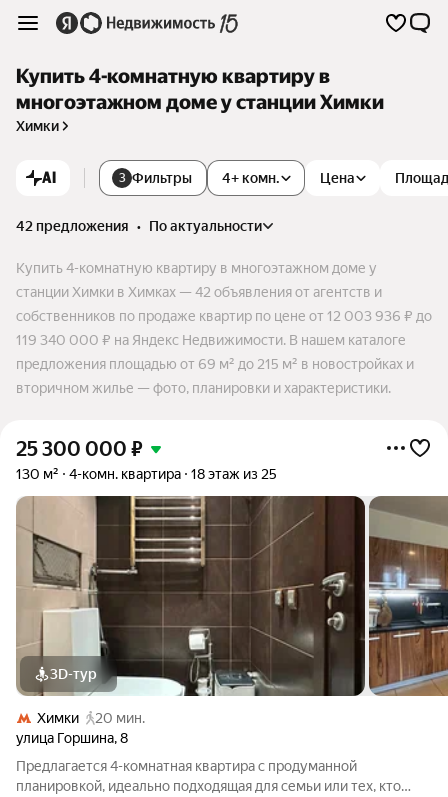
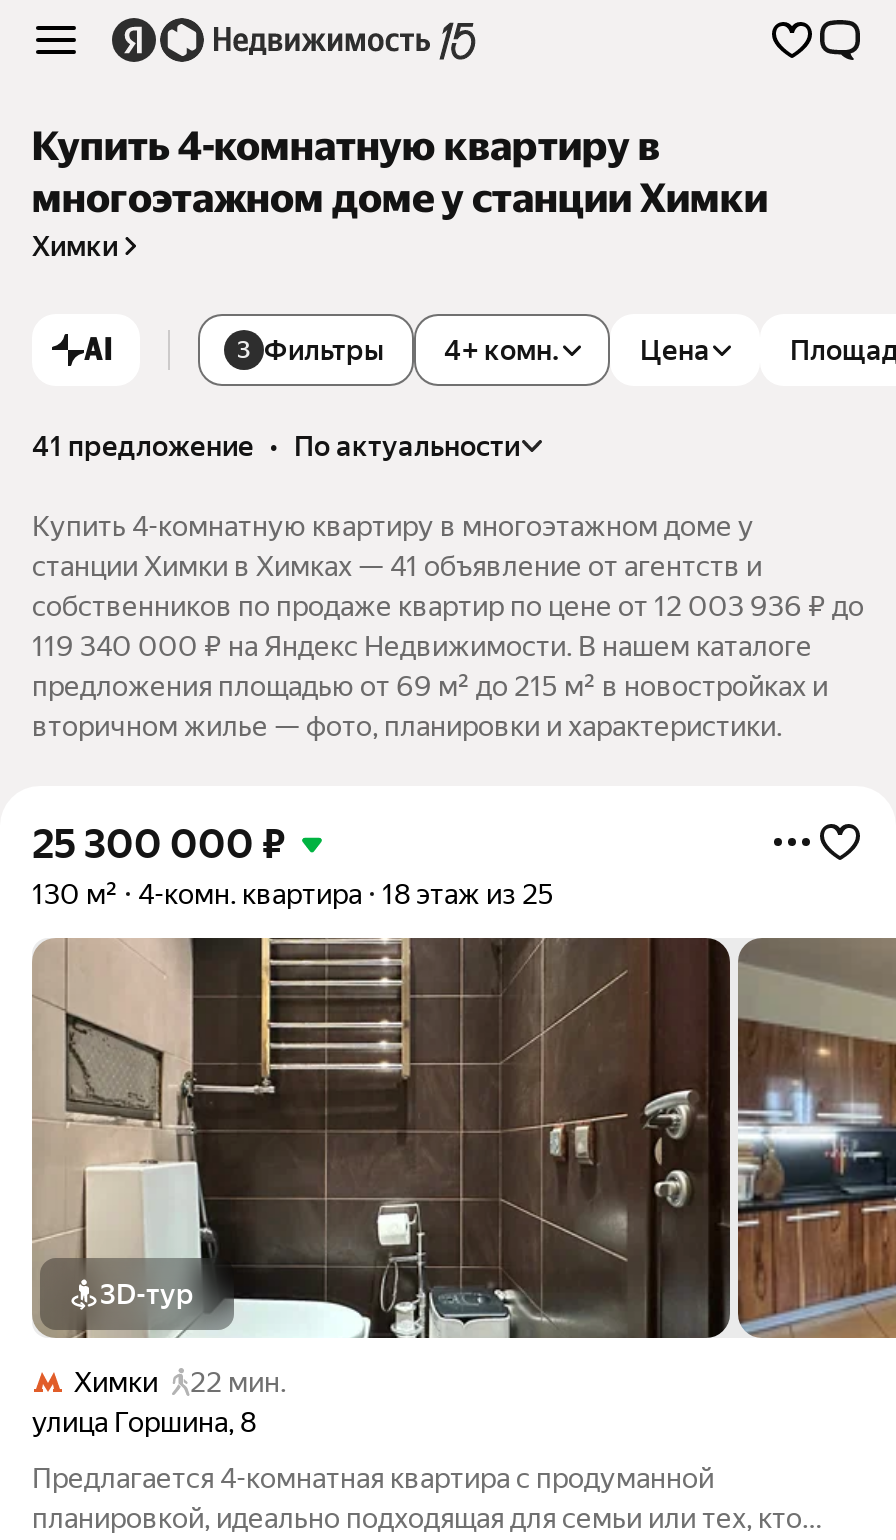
- 42 предложения • по актуальности
+ 41 предложение • по актуальности

- станции Химки в Химках — 42 объявления от агентств и
+ станции Химки в Химках — 41 объявление от агентств и

- Химки 20 мин.
+ Химки 22 мин.
